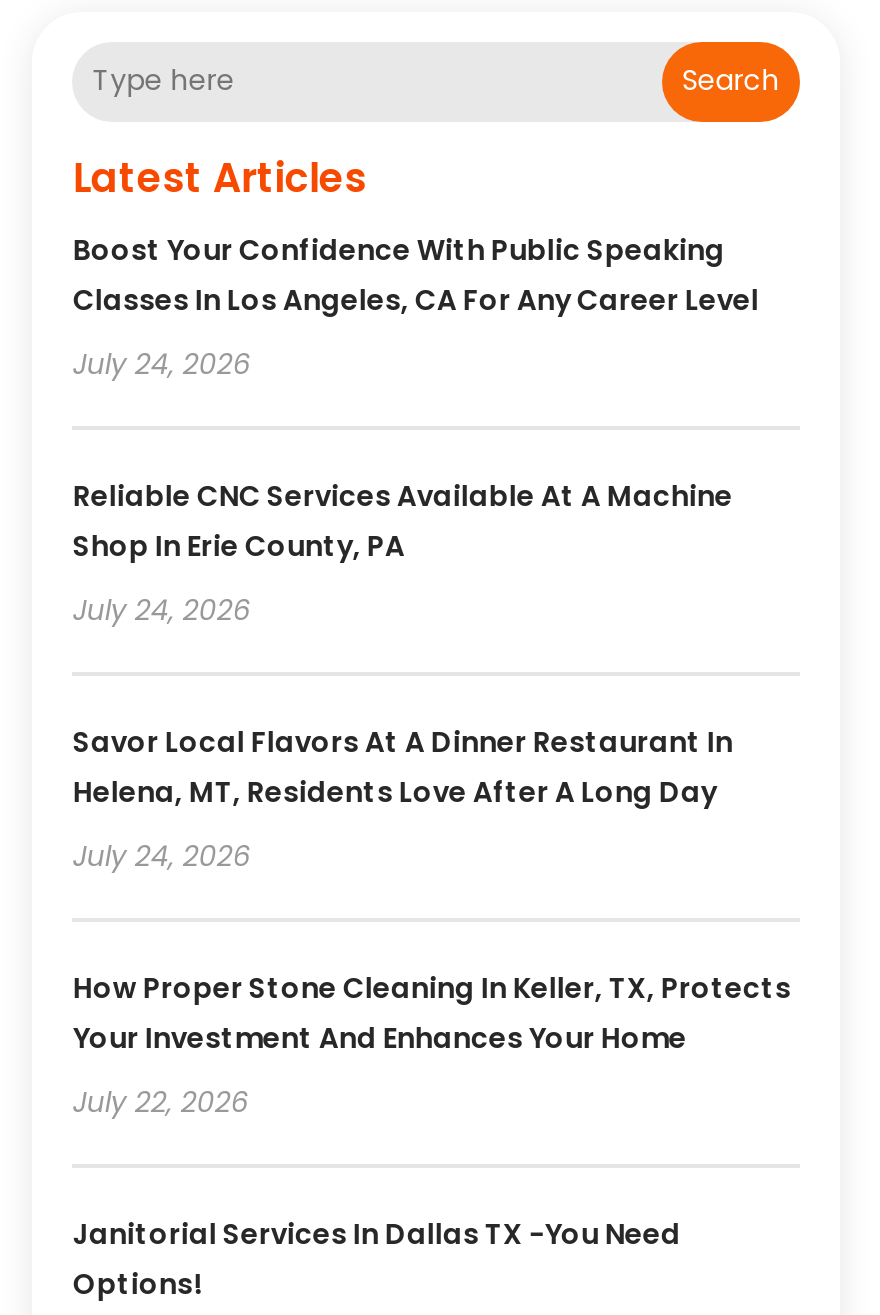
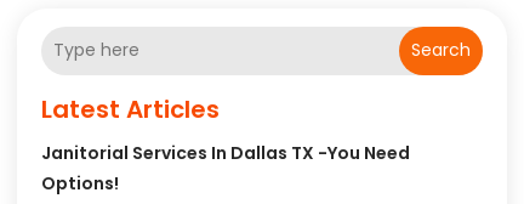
- Boost Your Confidence With Public Speaking
- Classes In Los Angeles, CA For Any Career Level
- July 24, 2026
- Reliable CNC Services Available At A Machine
- Shop In Erie County, PA
- July 24, 2026
- Savor Local Flavors At A Dinner Restaurant In
- Helena, MT, Residents Love After A Long Day
- July 24, 2026
- How Proper Stone Cleaning In Keller, TX, Protects
- Your Investment And Enhances Your Home
- July 22, 2026
